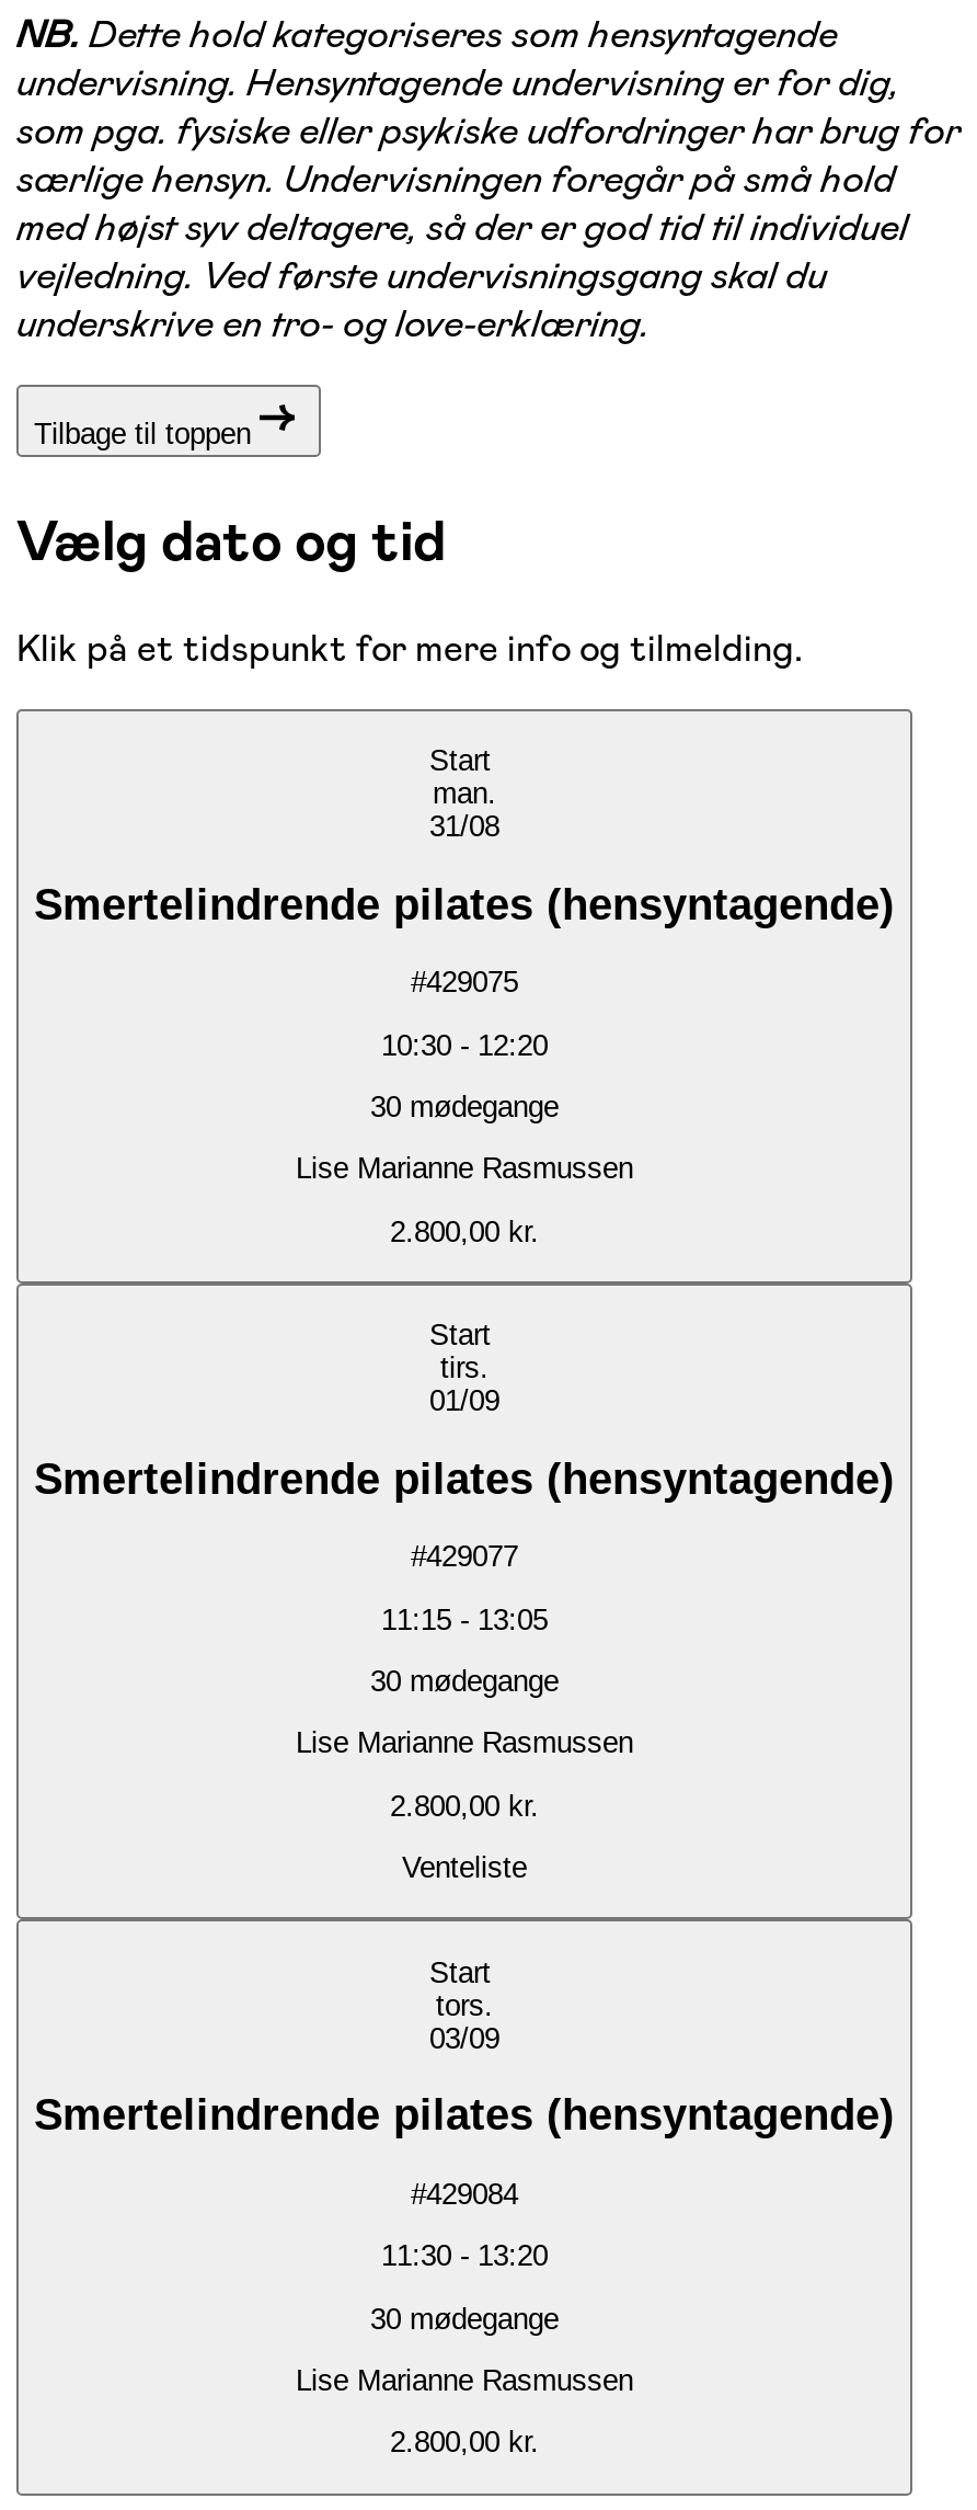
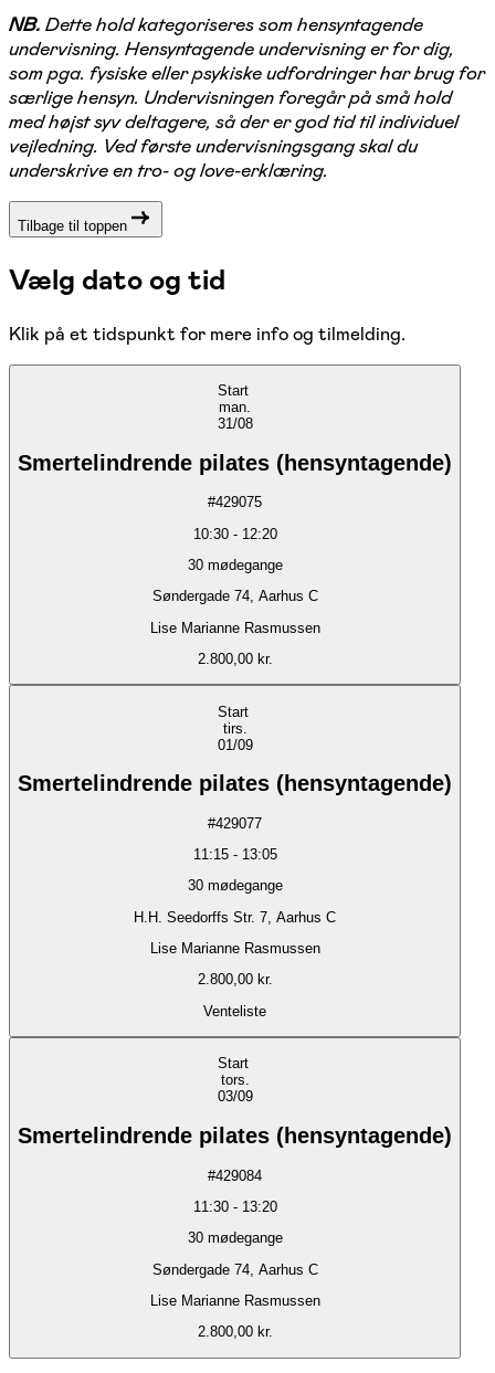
+ Søndergade 74, Aarhus C

+ H.H. Seedorffs Str. 7, Aarhus C

+ Søndergade 74, Aarhus C
